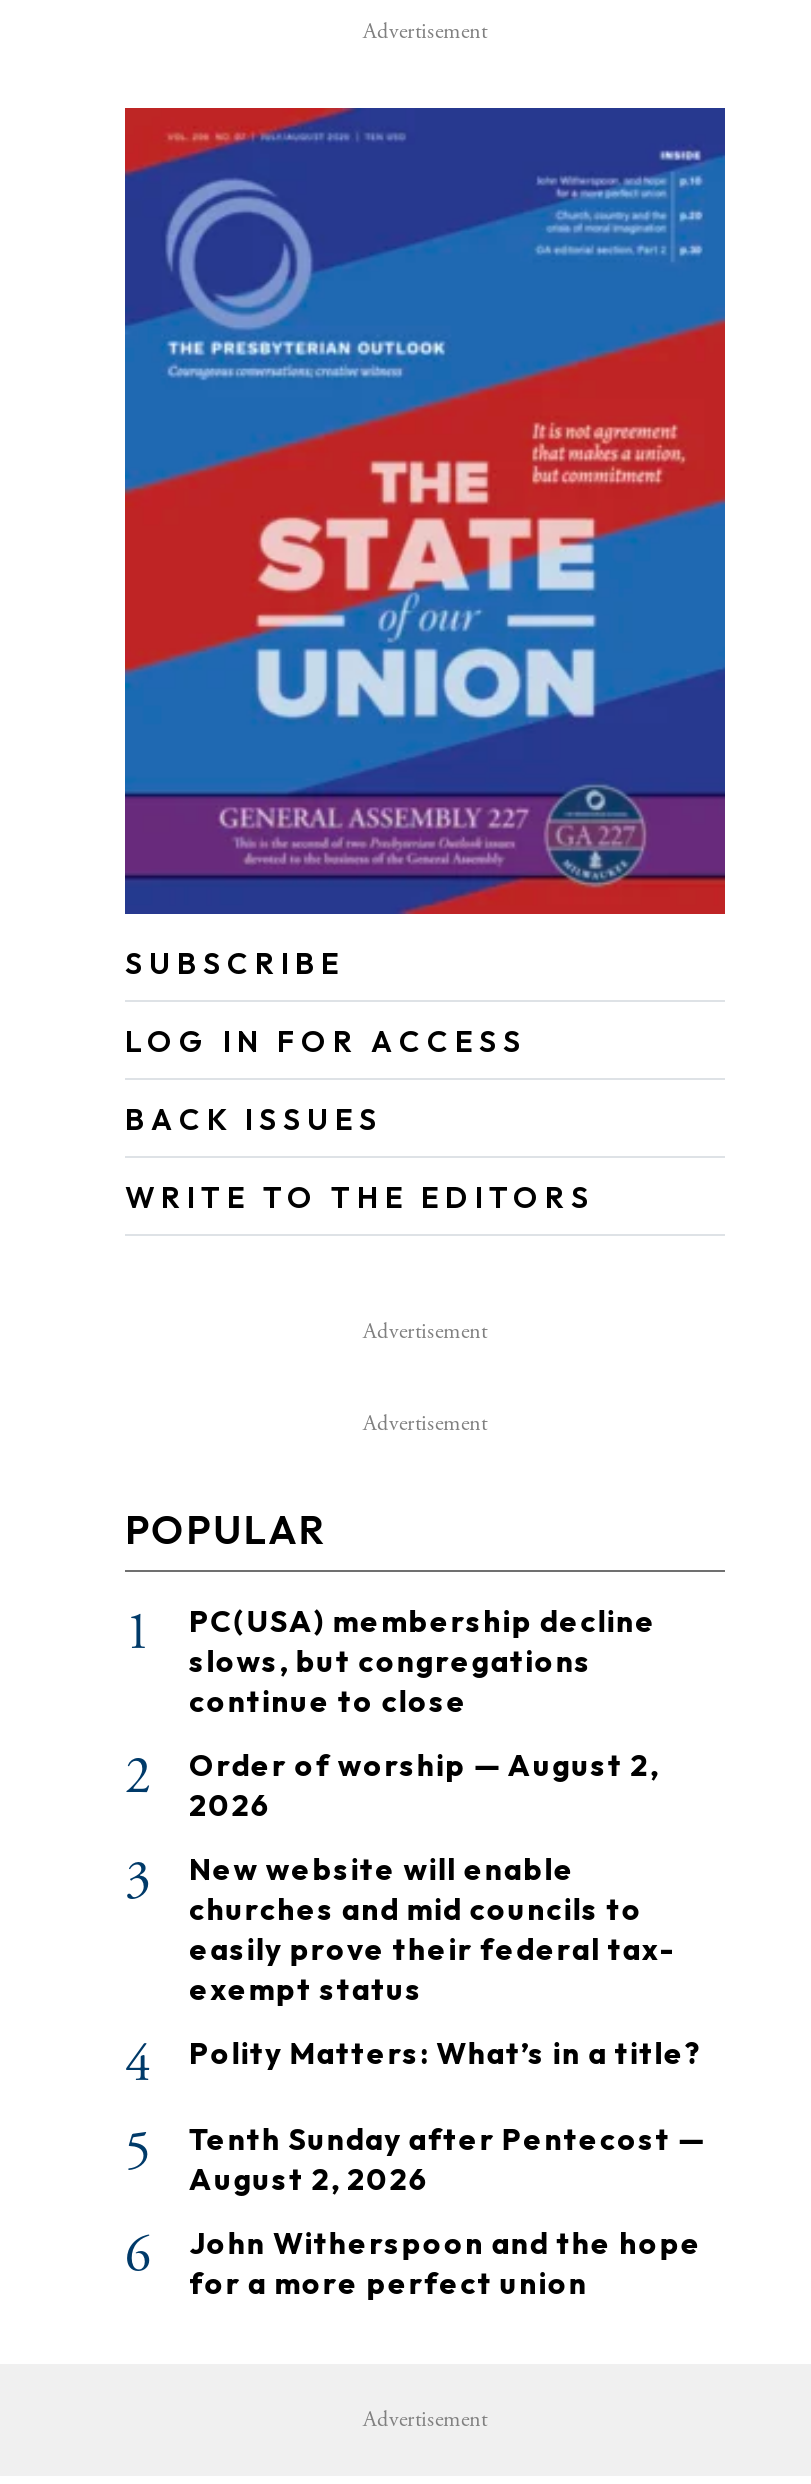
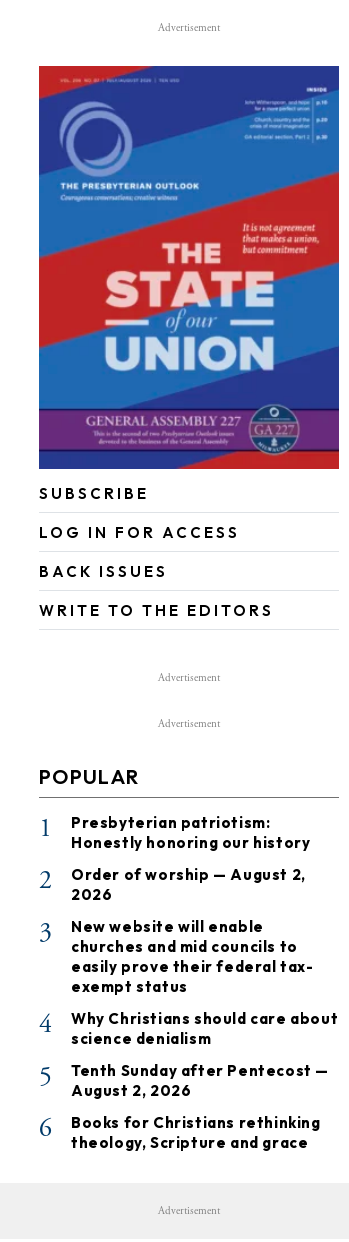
- PC(USA) membership decline
- slows, but congregations
- continue to close
+ Presbyterian patriotism:
+ Honestly honoring our history

- Polity Matters: What’s in a title?
+ Why Christians should care about
+ science denialism

- John Witherspoon and the hope
- for a more perfect union
+ Books for Christians rethinking
+ theology, Scripture and grace
